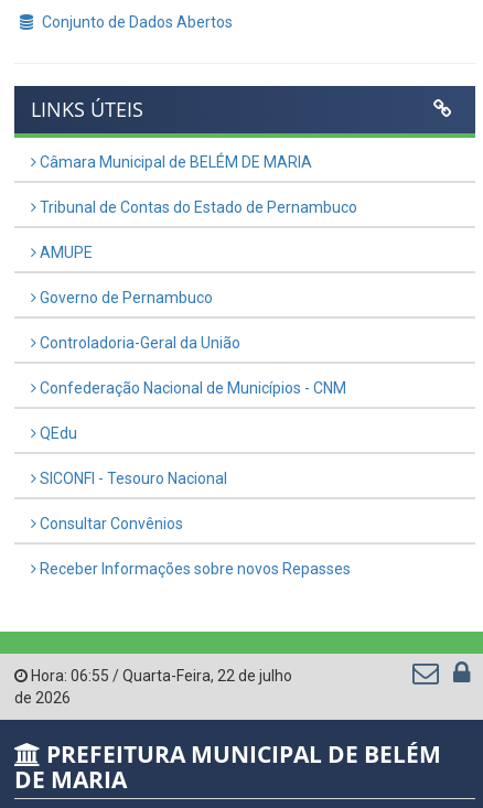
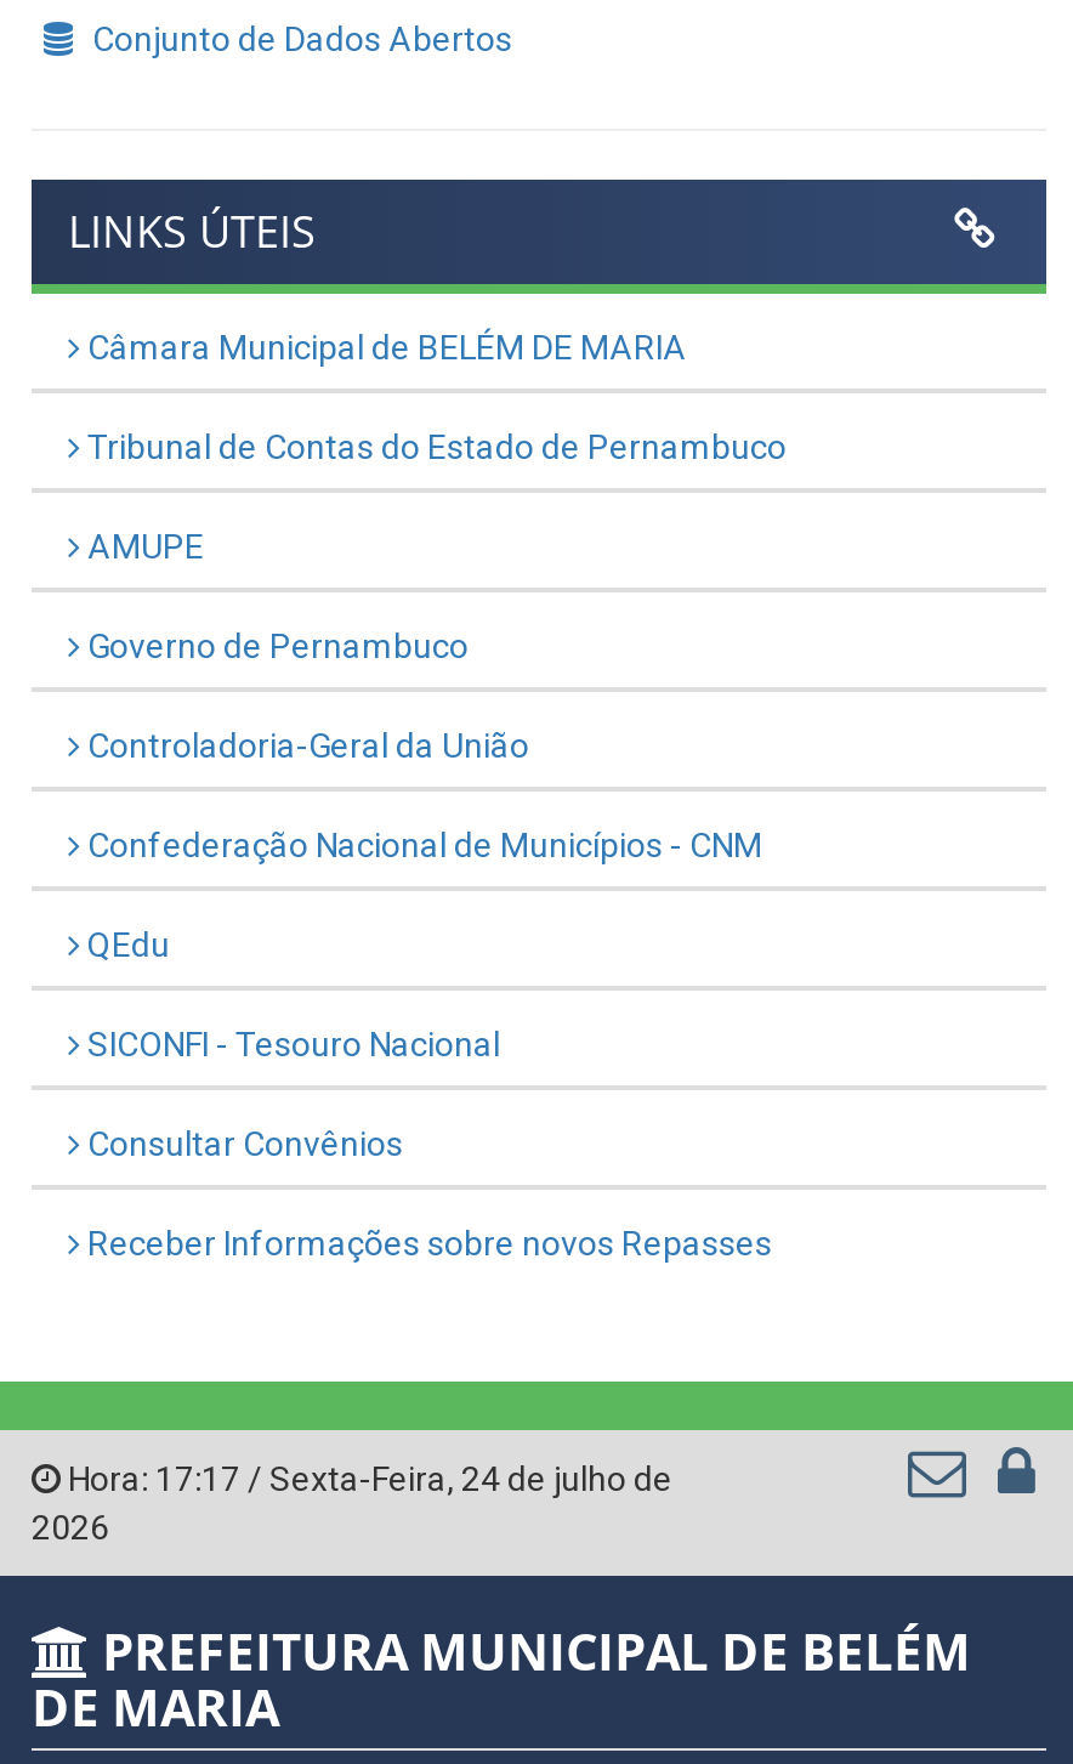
- Hora: 06:55 / Quarta-Feira, 22 de julho
- de 2026
+ Hora: 17:17 / Sexta-Feira, 24 de julho de
+ 2026
